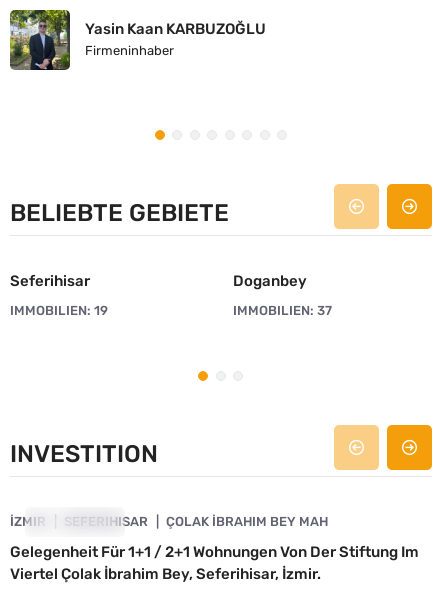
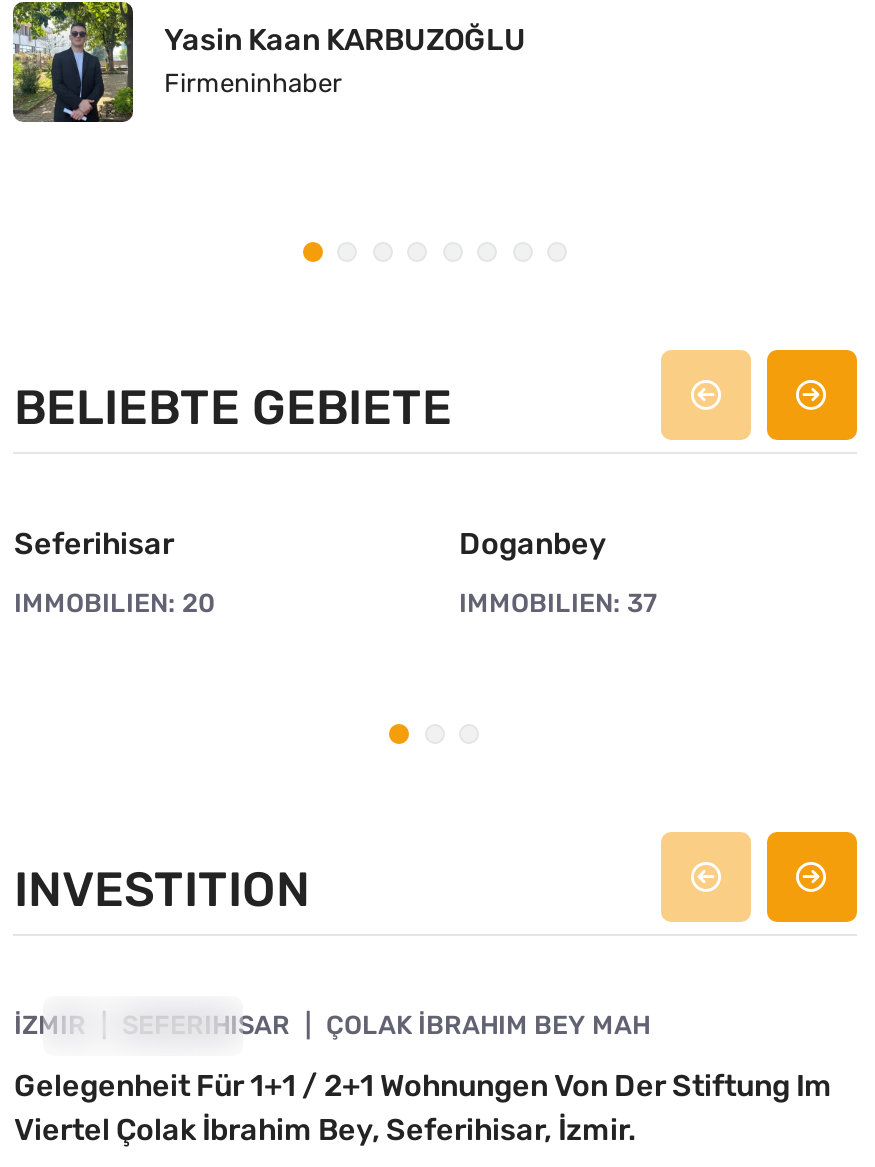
- IMMOBILIEN: 19
+ IMMOBILIEN: 20
